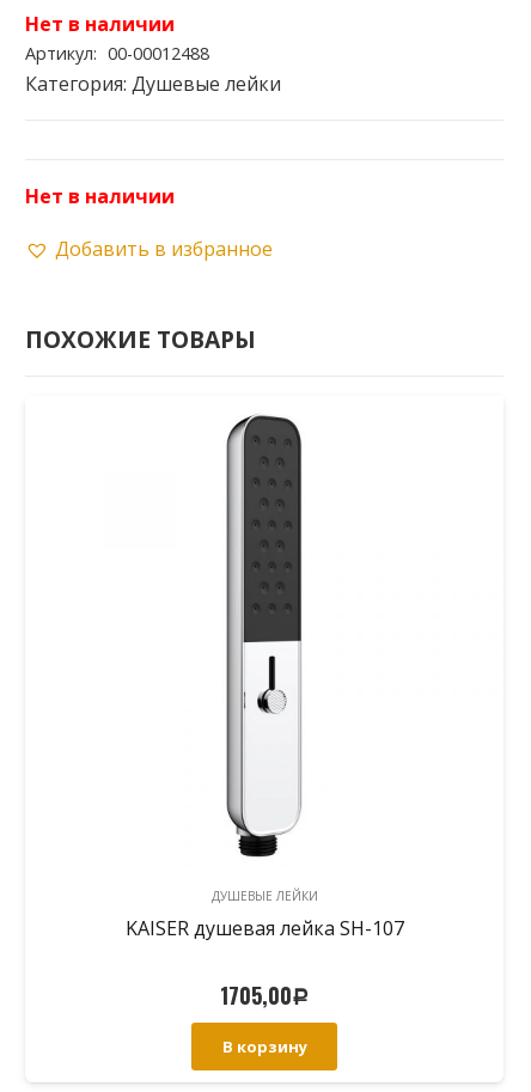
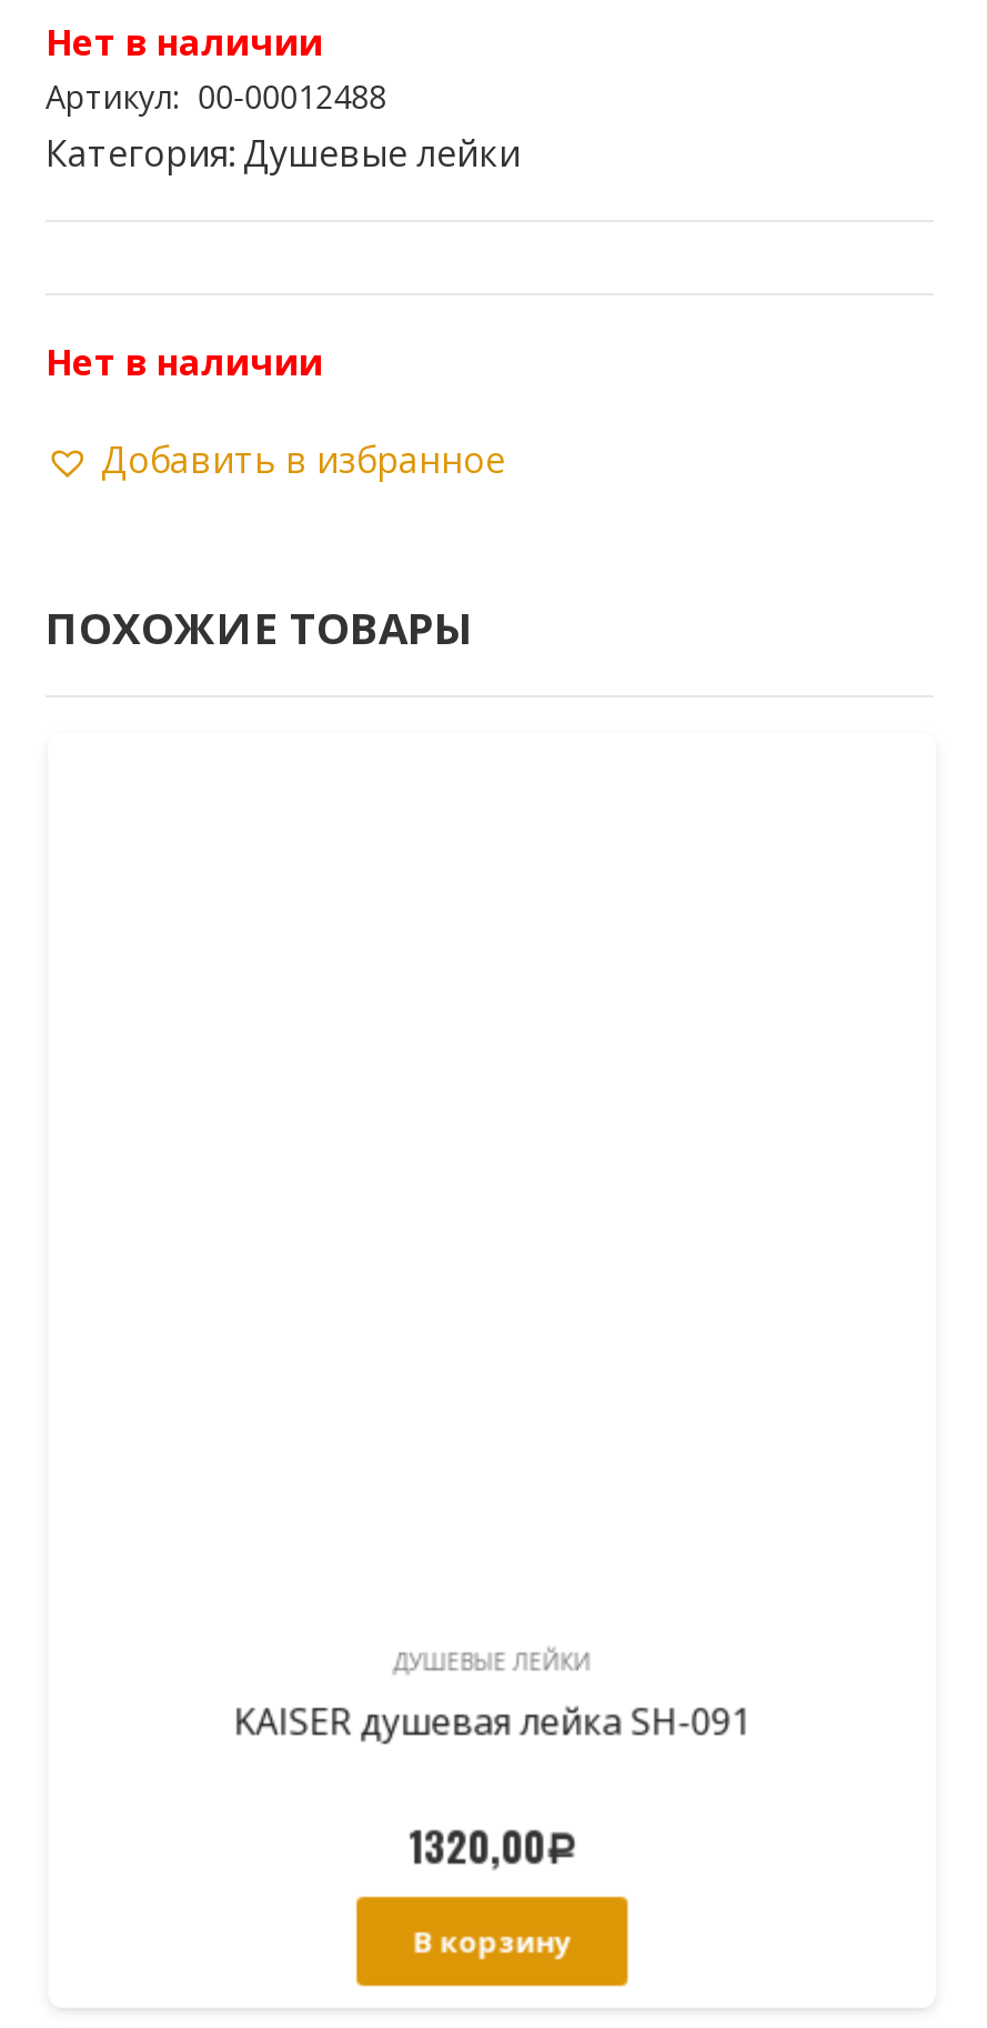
- [image]

- KAISER душевая лейка SH-107
+ KAISER душевая лейка SH-091

- 1705,00Р
+ 1320,00Р
